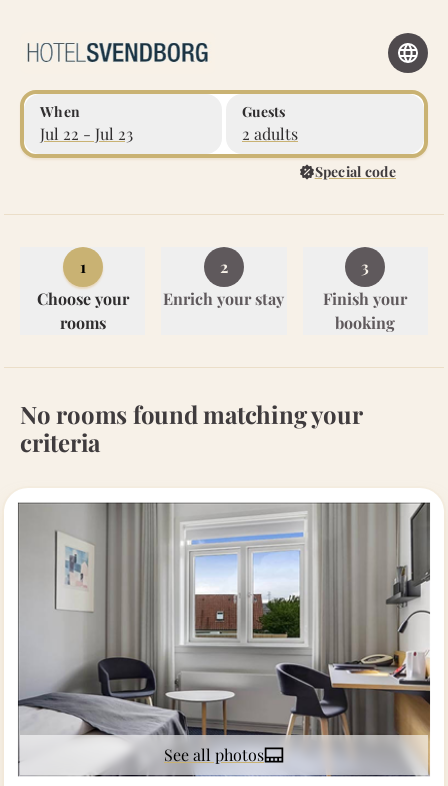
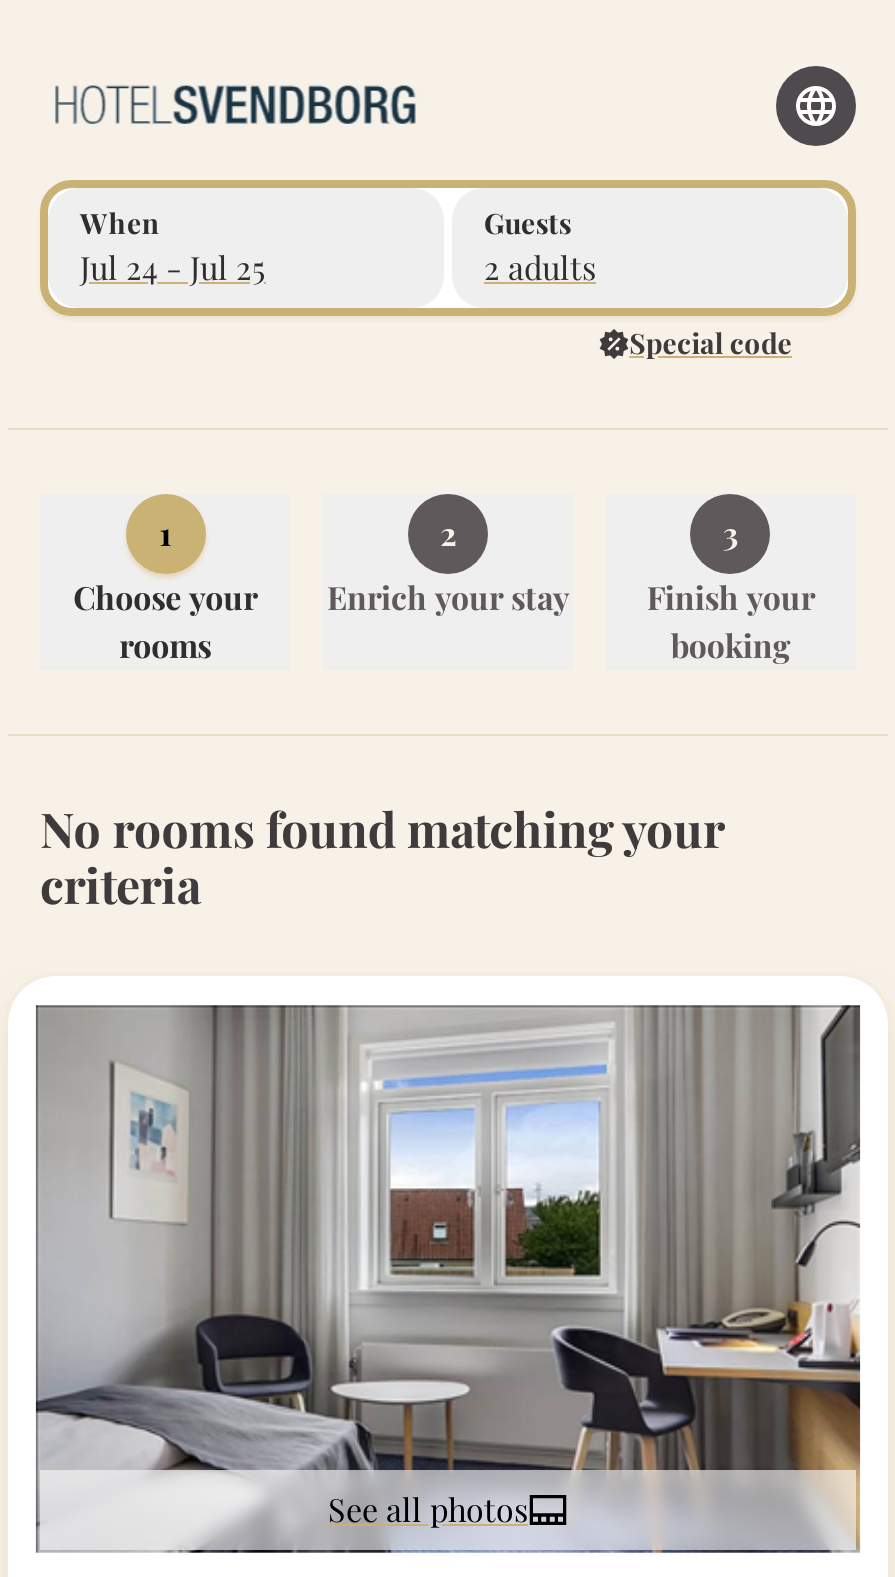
- Jul 22 - Jul 23
+ Jul 24 - Jul 25
